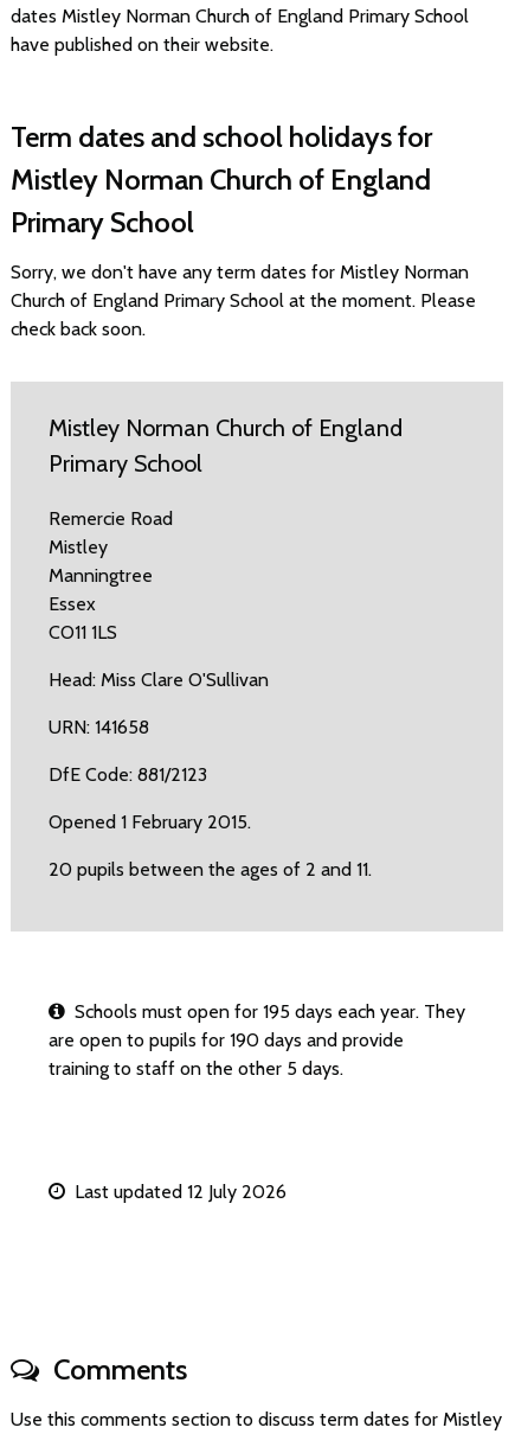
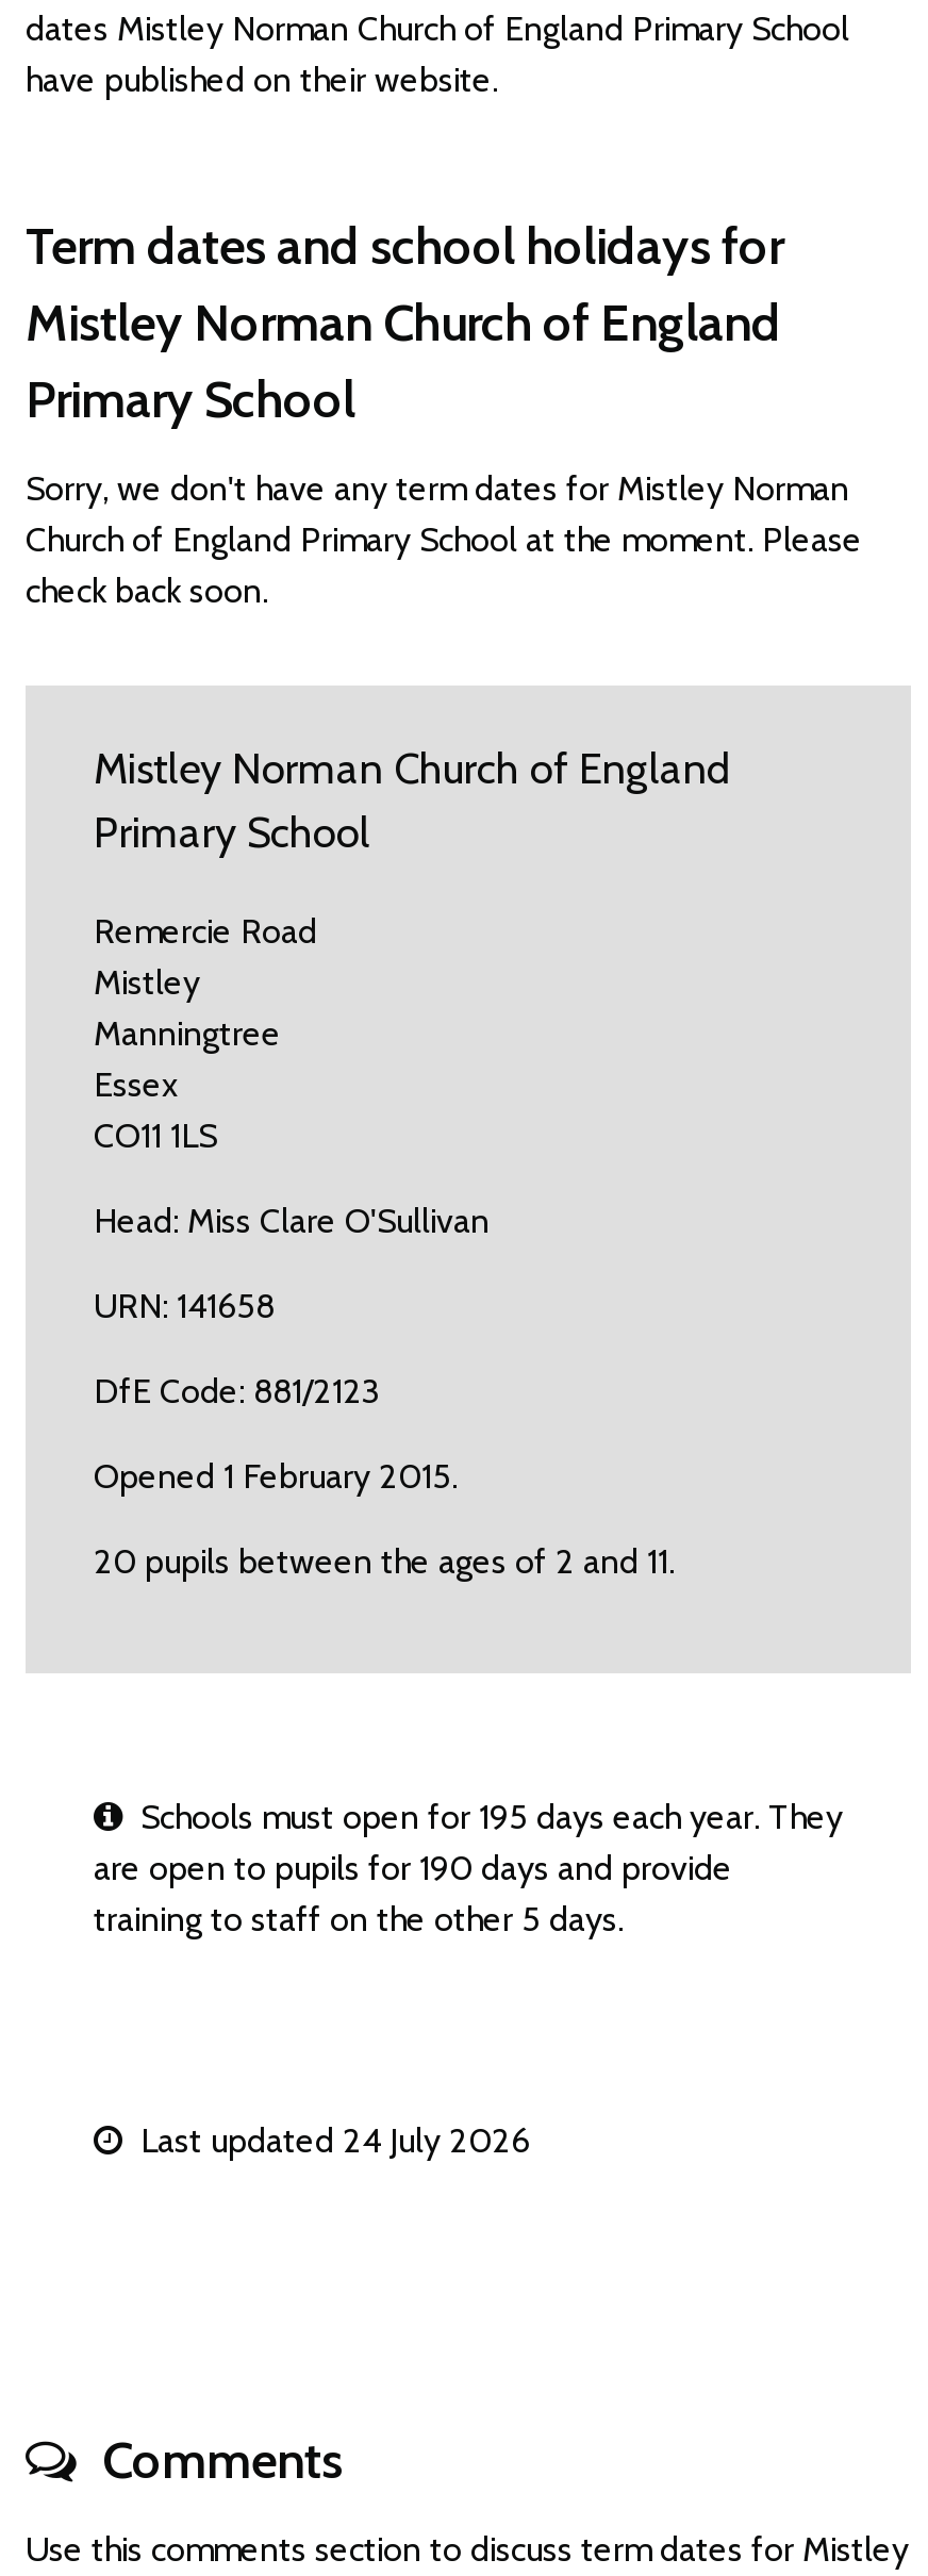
- Last updated 12 July 2026
+ Last updated 24 July 2026
